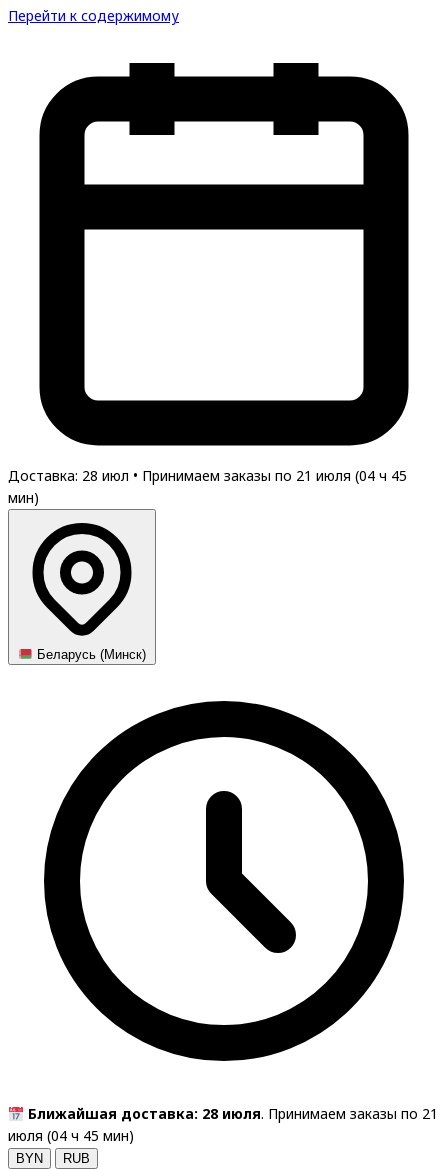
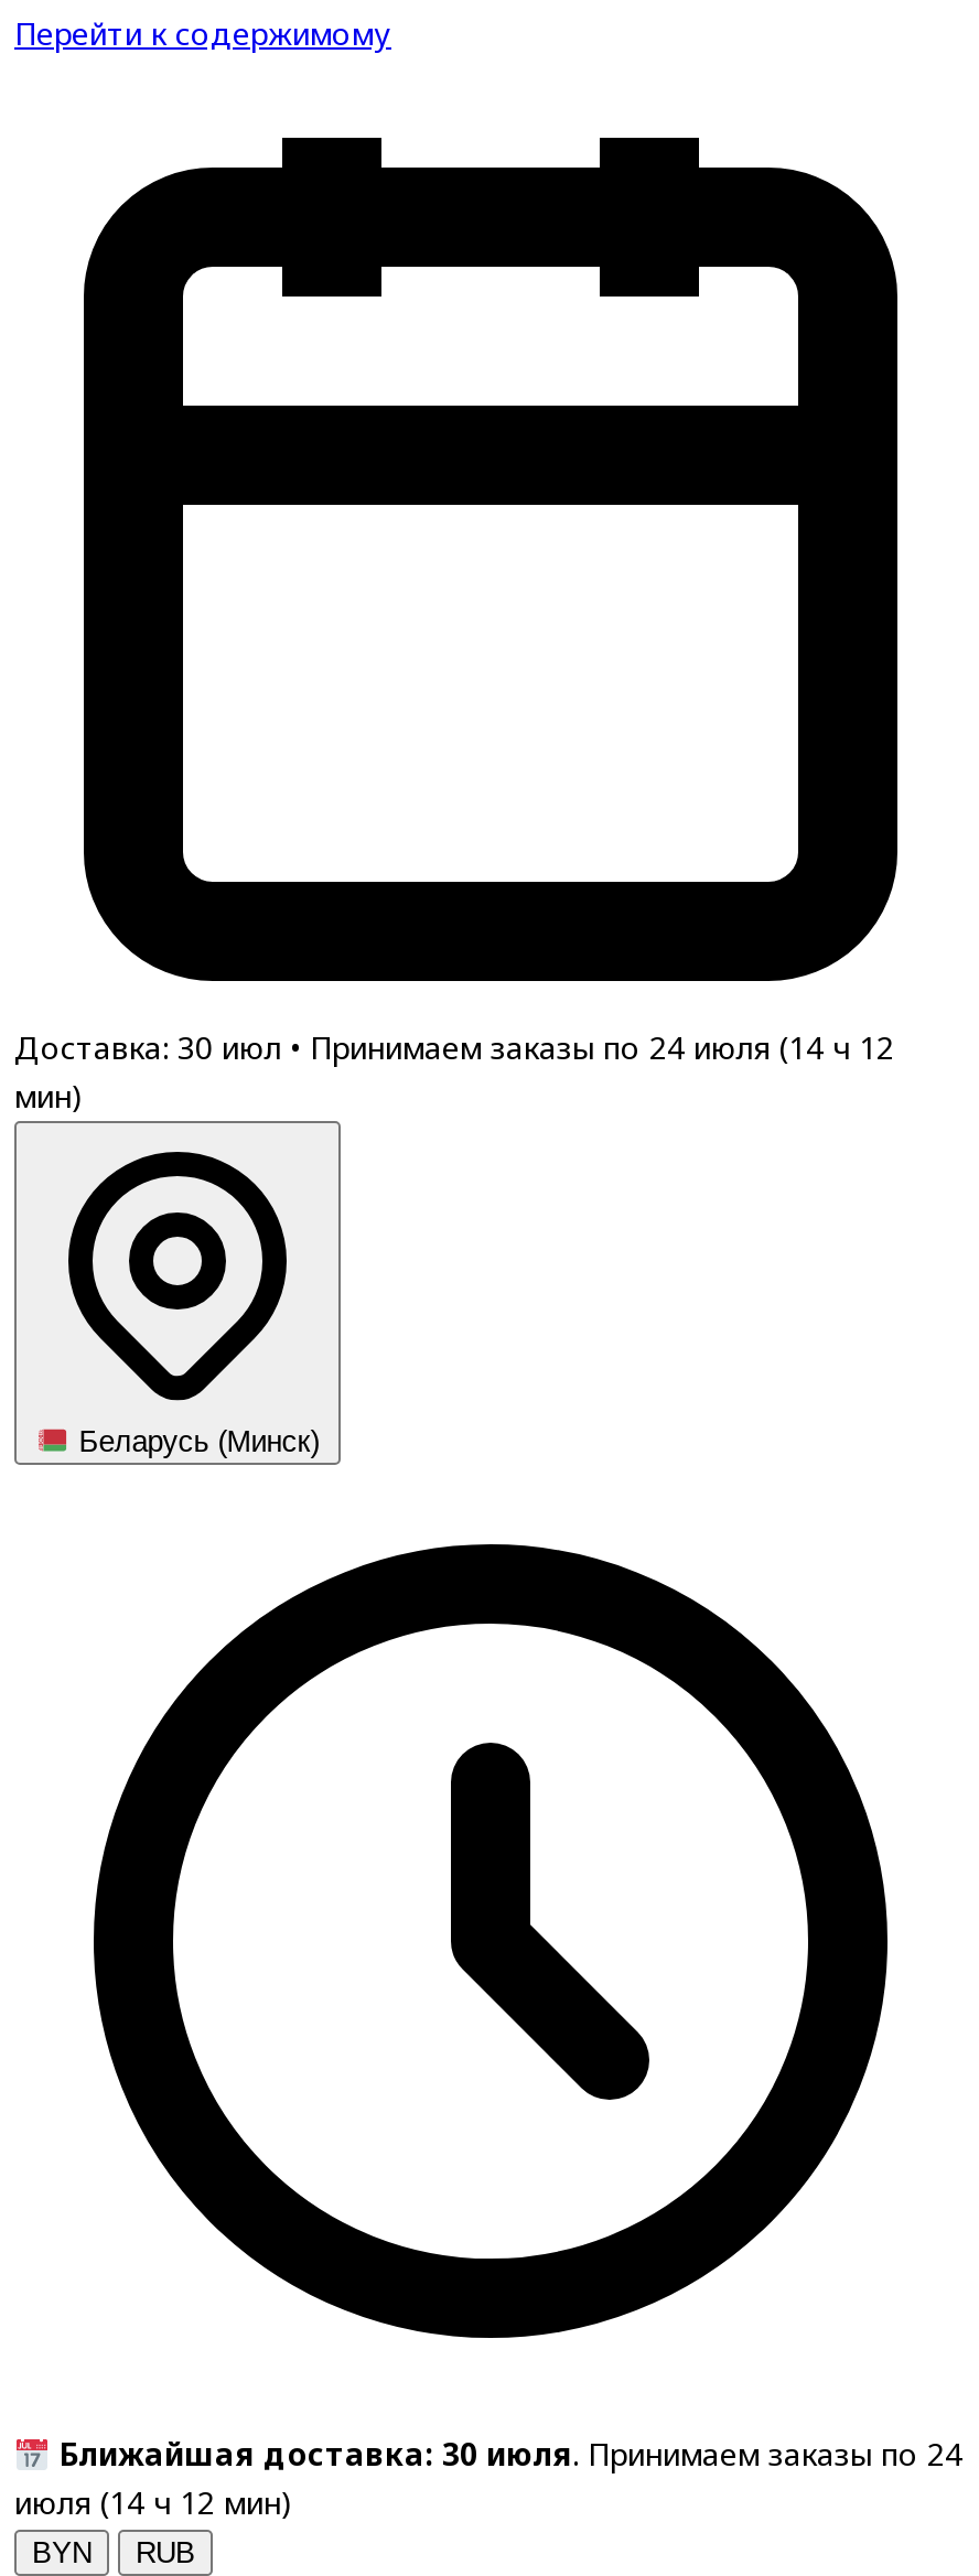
- Доставка: 28 июл • Принимаем заказы по 21 июля (04 ч 45
+ Доставка: 30 июл • Принимаем заказы по 24 июля (14 ч 12

- Ближайшая доставка: 28 июля. Принимаем заказы по 21
+ Ближайшая доставка: 30 июля. Принимаем заказы по 24

- июля (04 ч 45 мин)
+ июля (14 ч 12 мин)
